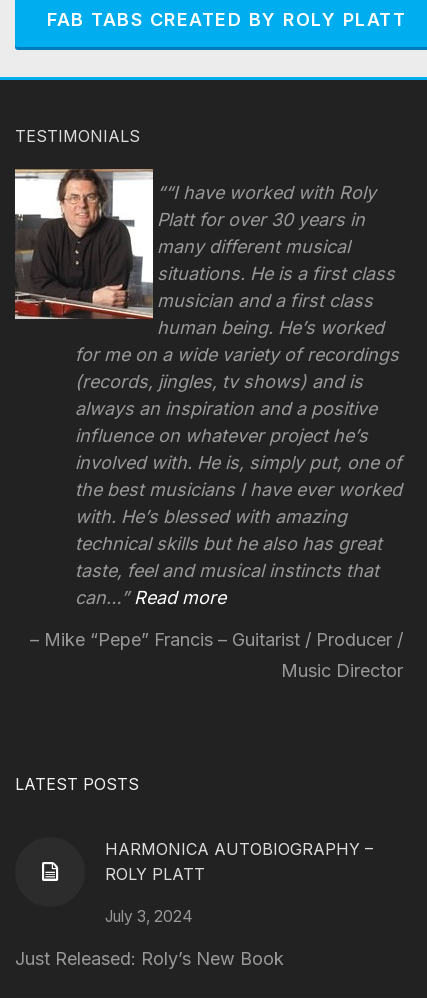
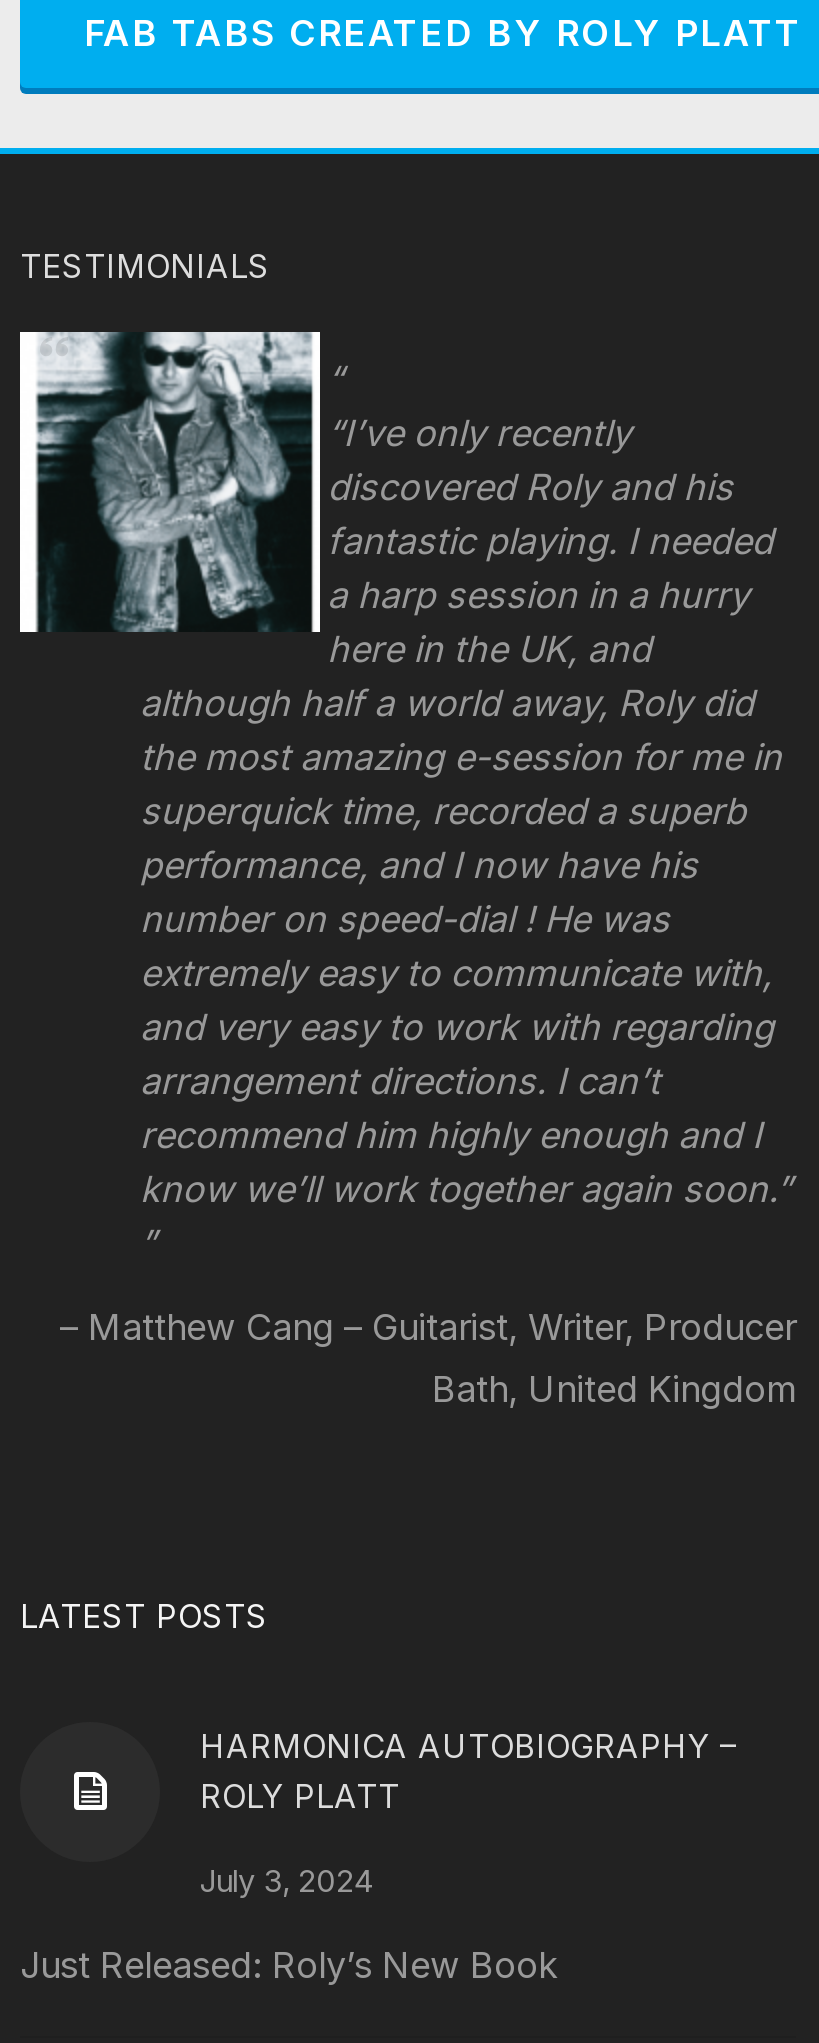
- [image]
- “I have worked with Roly
- Platt for over 30 years in
- many different musical
- situations. He is a first class
- musician and a first class
- human being. He’s worked
- for me on a wide variety of recordings
- (records, jingles, tv shows) and is
- always an inspiration and a positive
- influence on whatever project he’s
- involved with. He is, simply put, one of
- the best musicians I have ever worked
- with. He’s blessed with amazing
- technical skills but he also has great
- taste, feel and musical instincts that
- can…
- Read more
+ [image]
+ “I’ve only recently
+ discovered Roly and his
+ fantastic playing. I needed
+ a harp session in a hurry
+ here in the UK, and
+ although half a world away, Roly did
+ the most amazing e-session for me in
+ superquick time, recorded a superb
+ performance, and I now have his
+ number on speed-dial ! He was
+ extremely easy to communicate with,
+ and very easy to work with regarding
+ arrangement directions. I can’t
+ recommend him highly enough and I
+ know we’ll work together again soon.”

- Mike “Pepe” Francis – Guitarist / Producer /
+ Matthew Cang – Guitarist, Writer, Producer

- Music Director
+ Bath, United Kingdom
